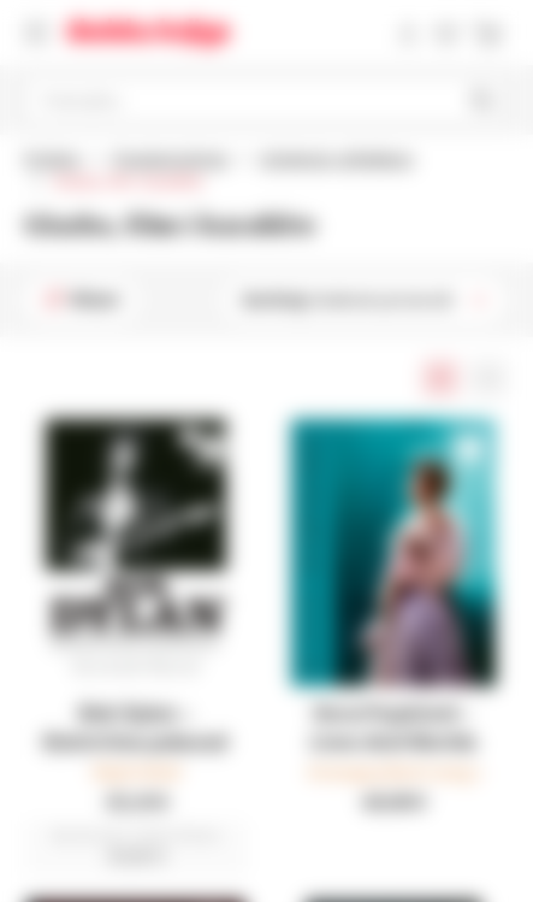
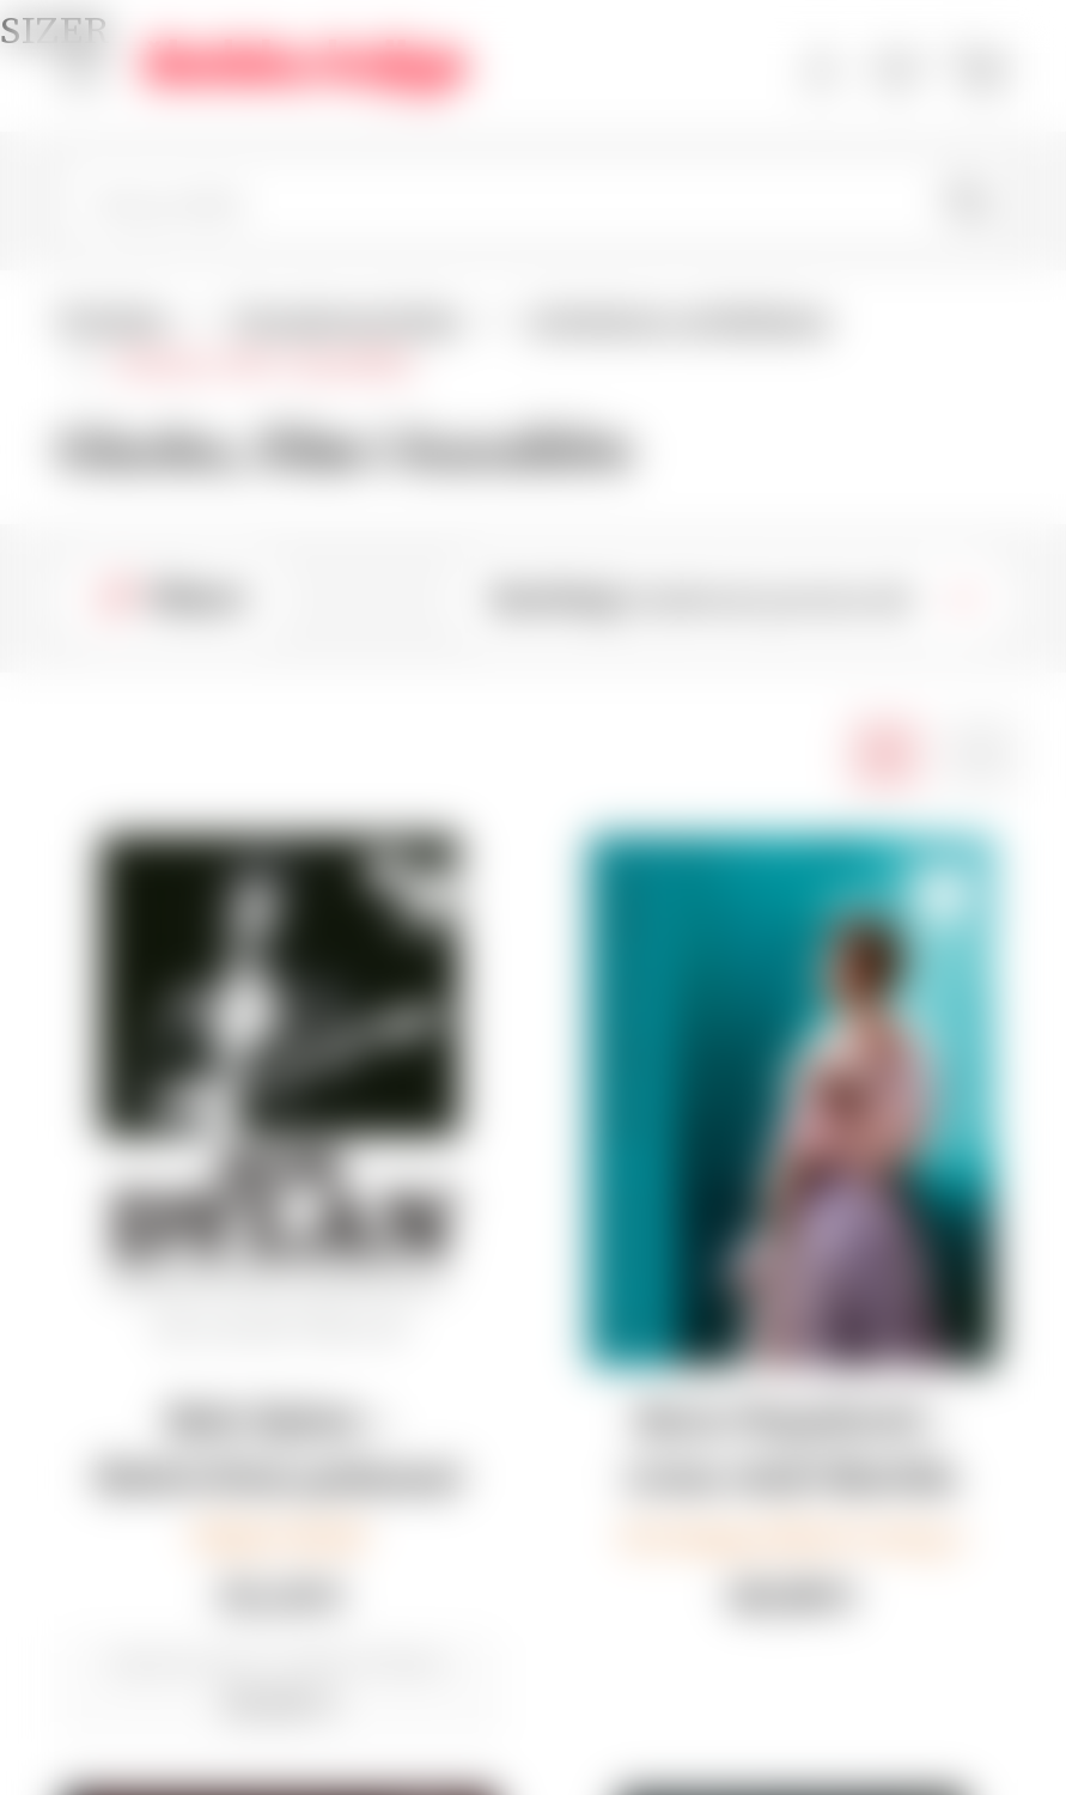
+ SIZER
